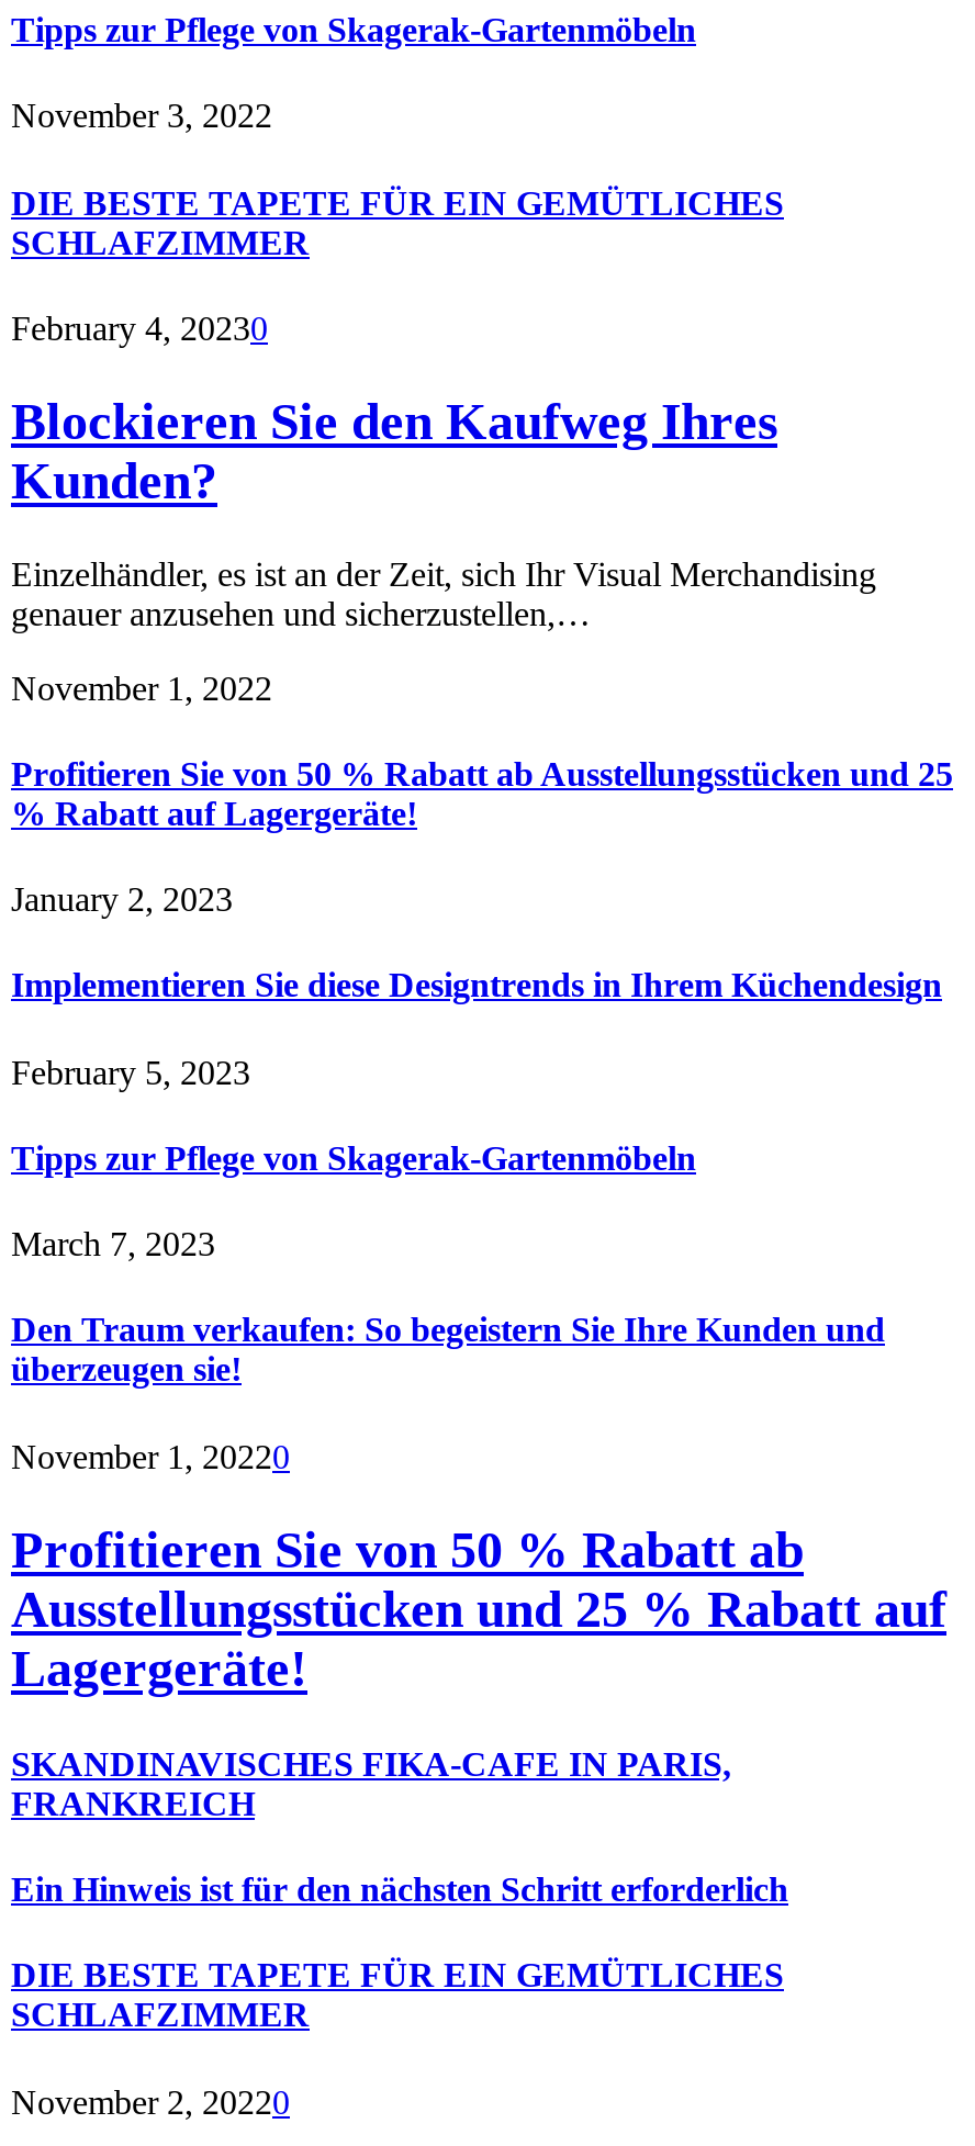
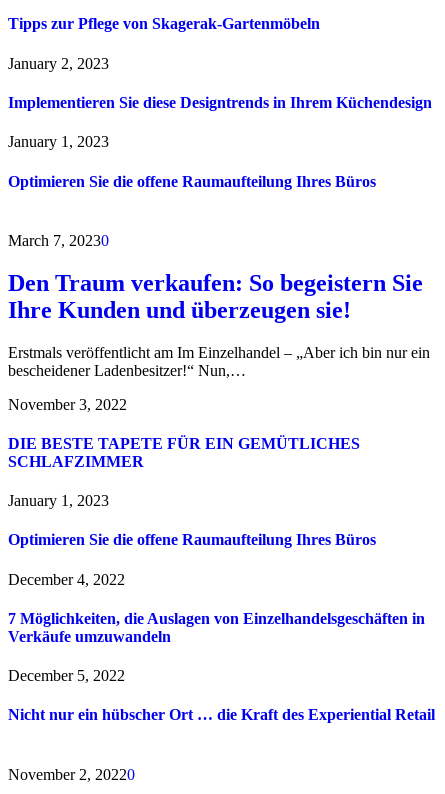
+ January 1, 2023
+ Optimieren Sie die offene Raumaufteilung Ihres Büros
+ March 7, 20230
+ Den Traum verkaufen: So begeistern Sie
+ Ihre Kunden und überzeugen sie!
+ Erstmals veröffentlicht am Im Einzelhandel – „Aber ich bin nur ein
+ bescheidener Ladenbesitzer!“ Nun,…

moved down: November 3, 2022 | DIE BESTE TAPETE FÜR EIN GEMÜTLICHES | SCHLAFZIMMER

- February 4, 20230
- Blockieren Sie den Kaufweg Ihres
- Kunden?
- Einzelhändler, es ist an der Zeit, sich Ihr Visual Merchandising
- genauer anzusehen und sicherzustellen,…
- November 1, 2022
- Profitieren Sie von 50 % Rabatt ab Ausstellungsstücken und 25
- % Rabatt auf Lagergeräte!
- February 5, 2023
- Tipps zur Pflege von Skagerak-Gartenmöbeln
- March 7, 2023
- Den Traum verkaufen: So begeistern Sie Ihre Kunden und
- überzeugen sie!
- November 1, 20220
- Profitieren Sie von 50 % Rabatt ab
- Ausstellungsstücken und 25 % Rabatt auf
- Lagergeräte!
- SKANDINAVISCHES FIKA-CAFE IN PARIS,
- FRANKREICH
- Ein Hinweis ist für den nächsten Schritt erforderlich
- DIE BESTE TAPETE FÜR EIN GEMÜTLICHES
- SCHLAFZIMMER
+ January 1, 2023
+ Optimieren Sie die offene Raumaufteilung Ihres Büros
+ December 4, 2022
+ 7 Möglichkeiten, die Auslagen von Einzelhandelsgeschäften in
+ Verkäufe umzuwandeln
+ December 5, 2022
+ Nicht nur ein hübscher Ort … die Kraft des Experiential Retail

moved up: January 2, 2023 | Implementieren Sie diese Designtrends in Ihrem Küchendesign
